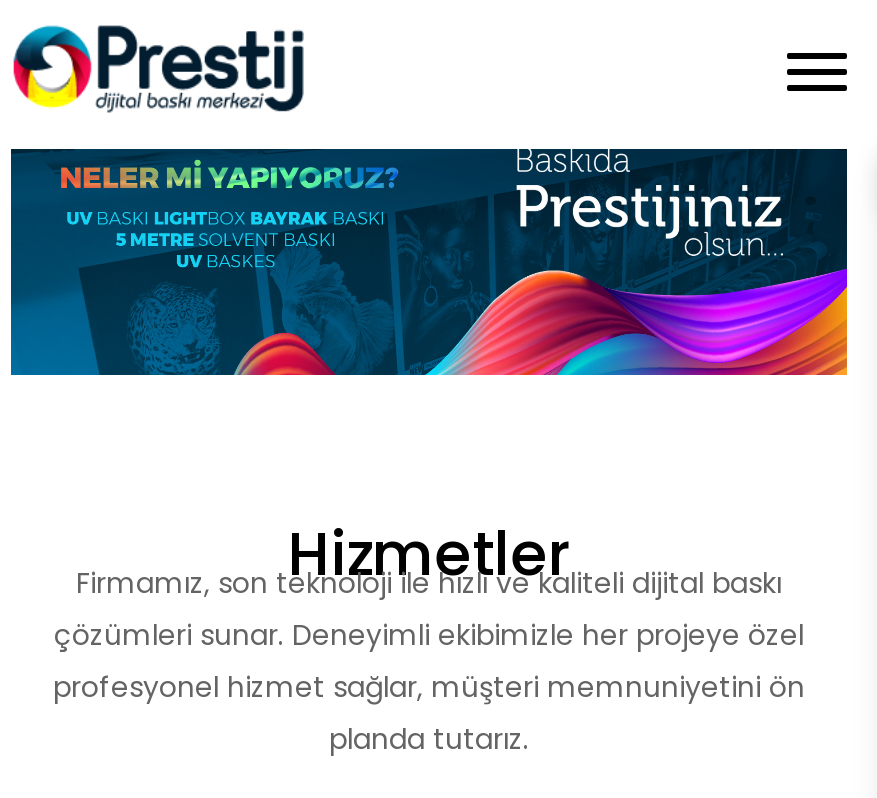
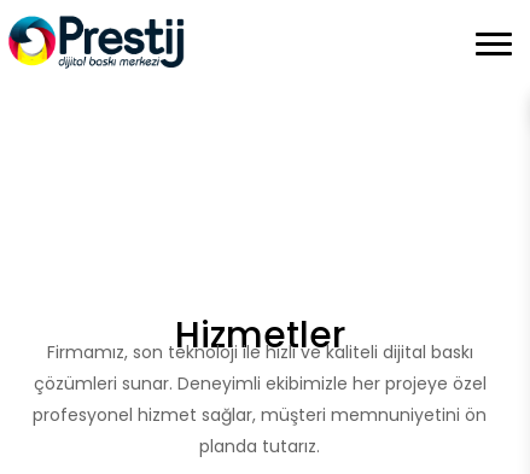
- [image]
